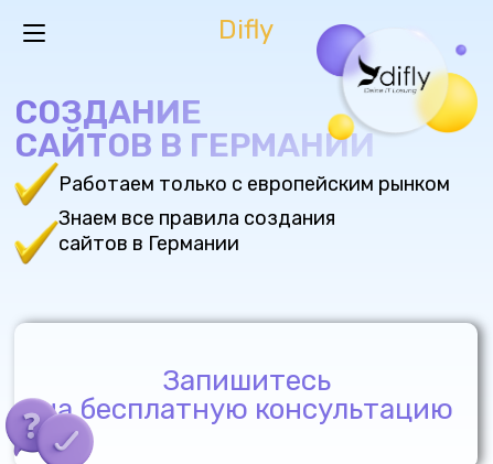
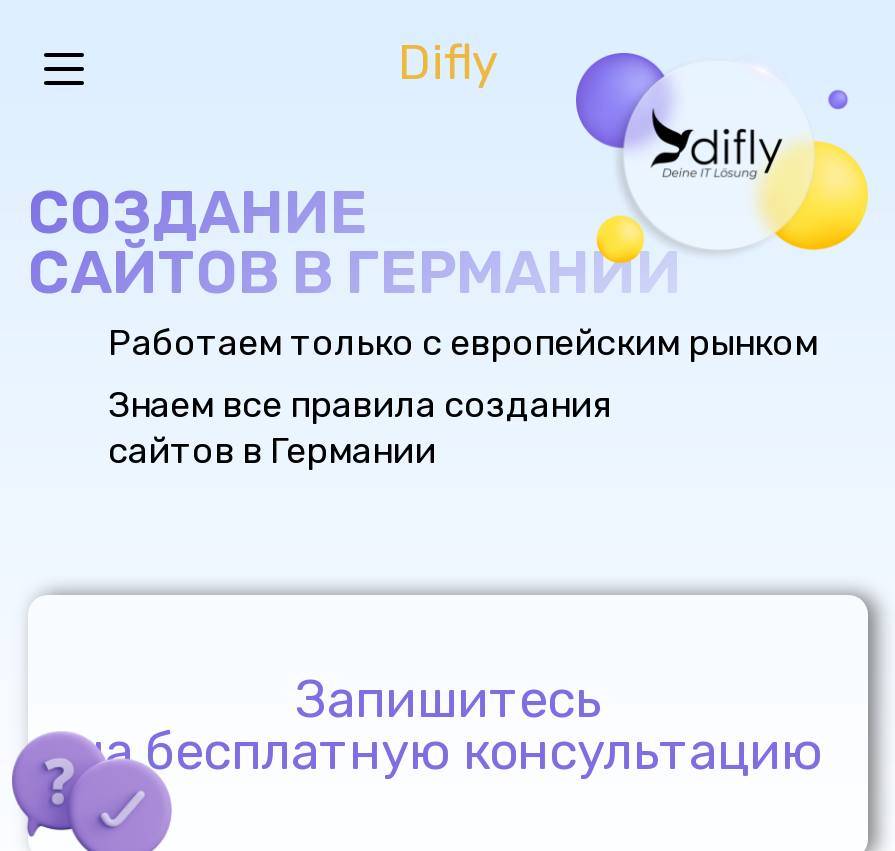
- [image]

- [image]
